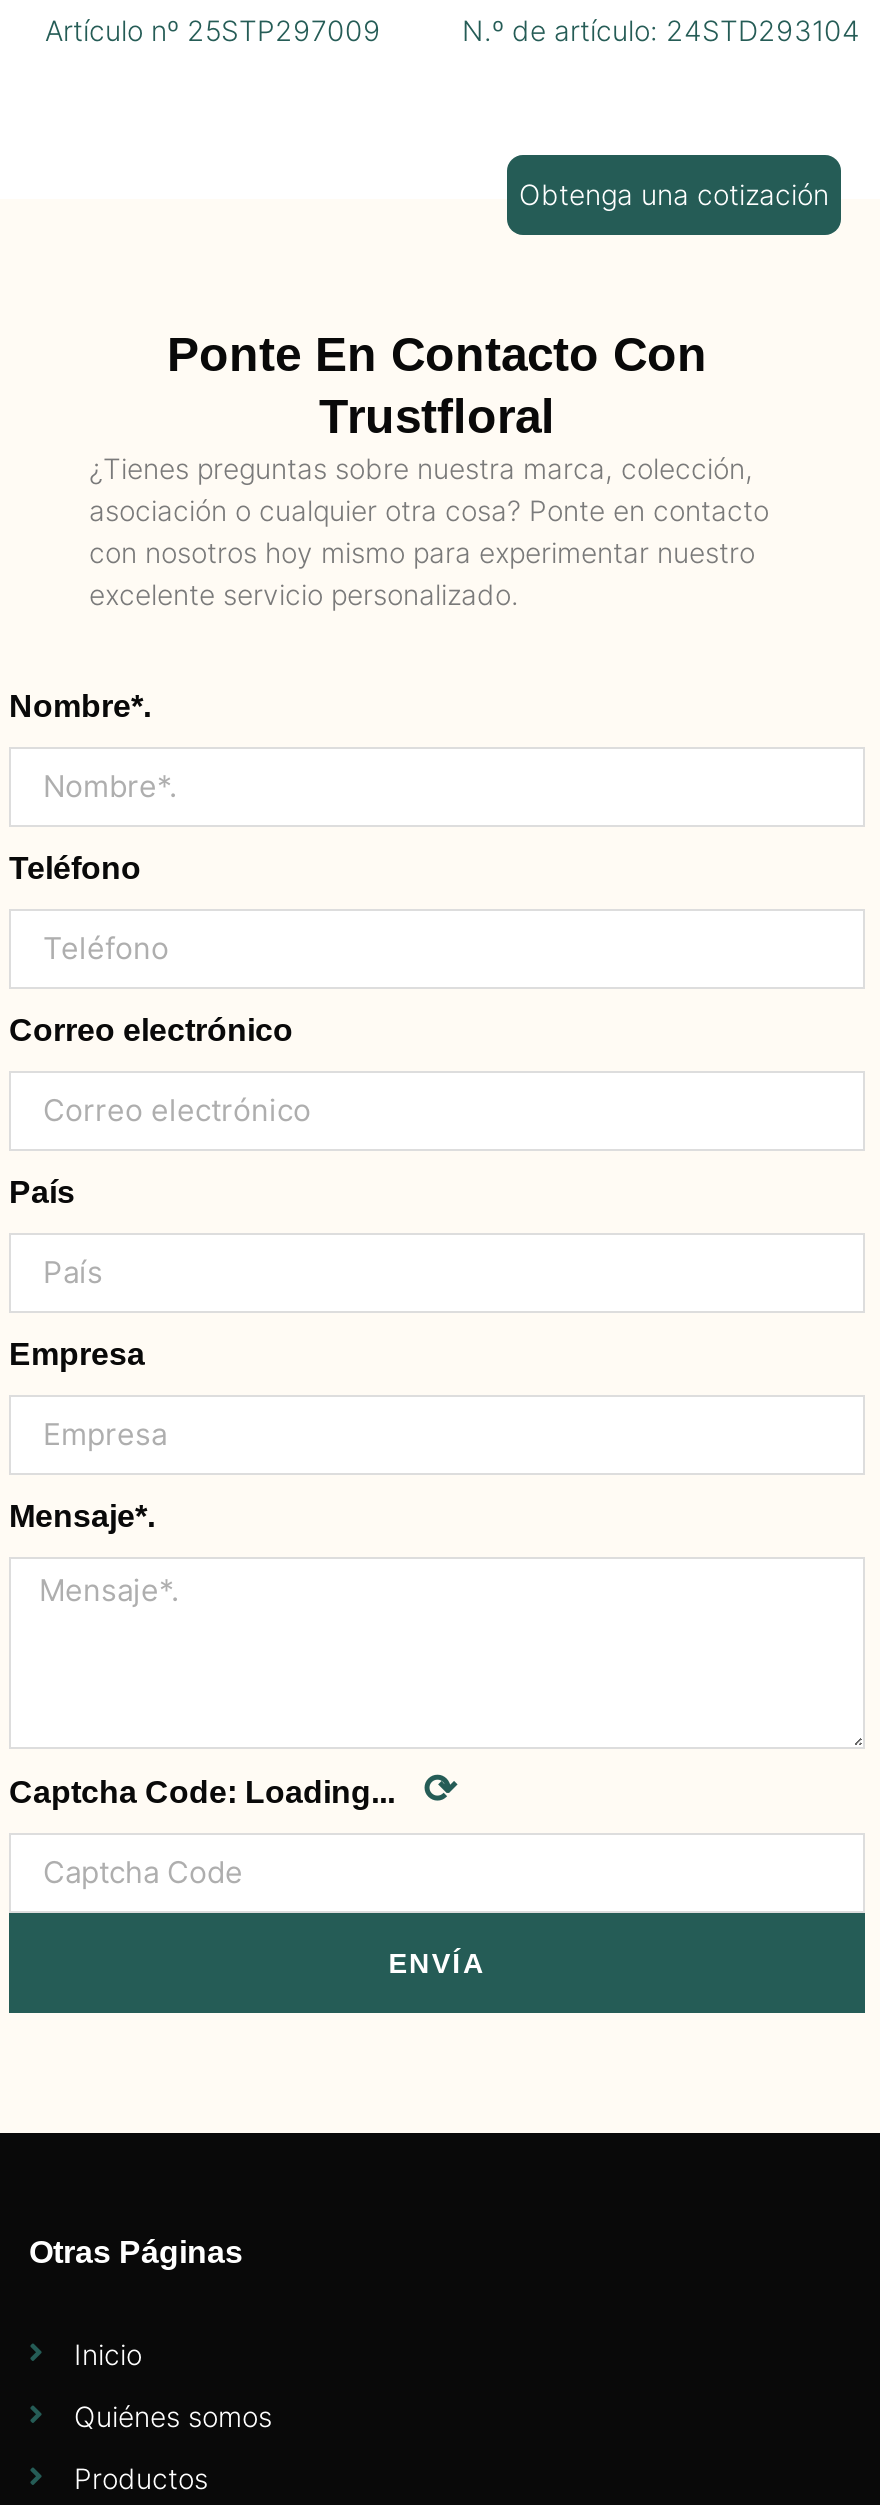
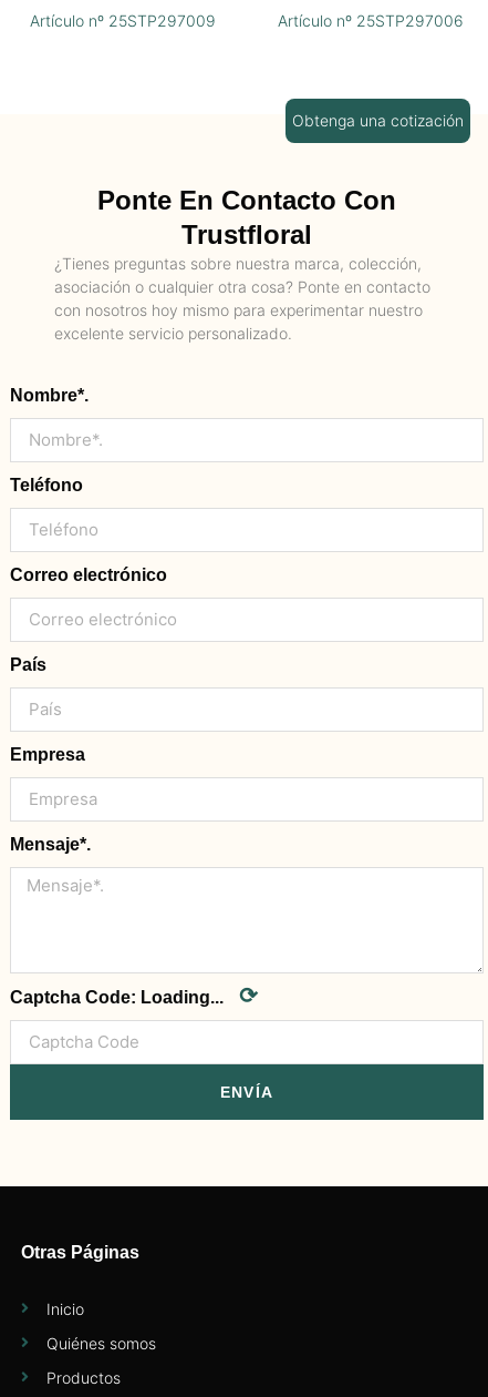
- N.º de artículo: 24STD293104
+ Artículo nº 25STP297006
